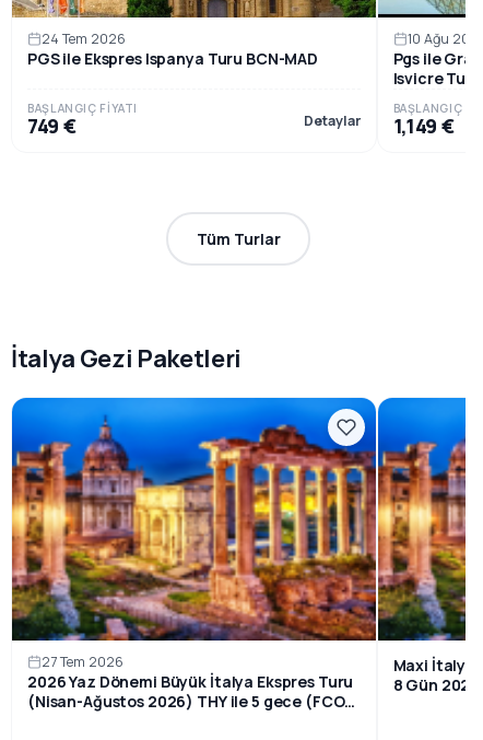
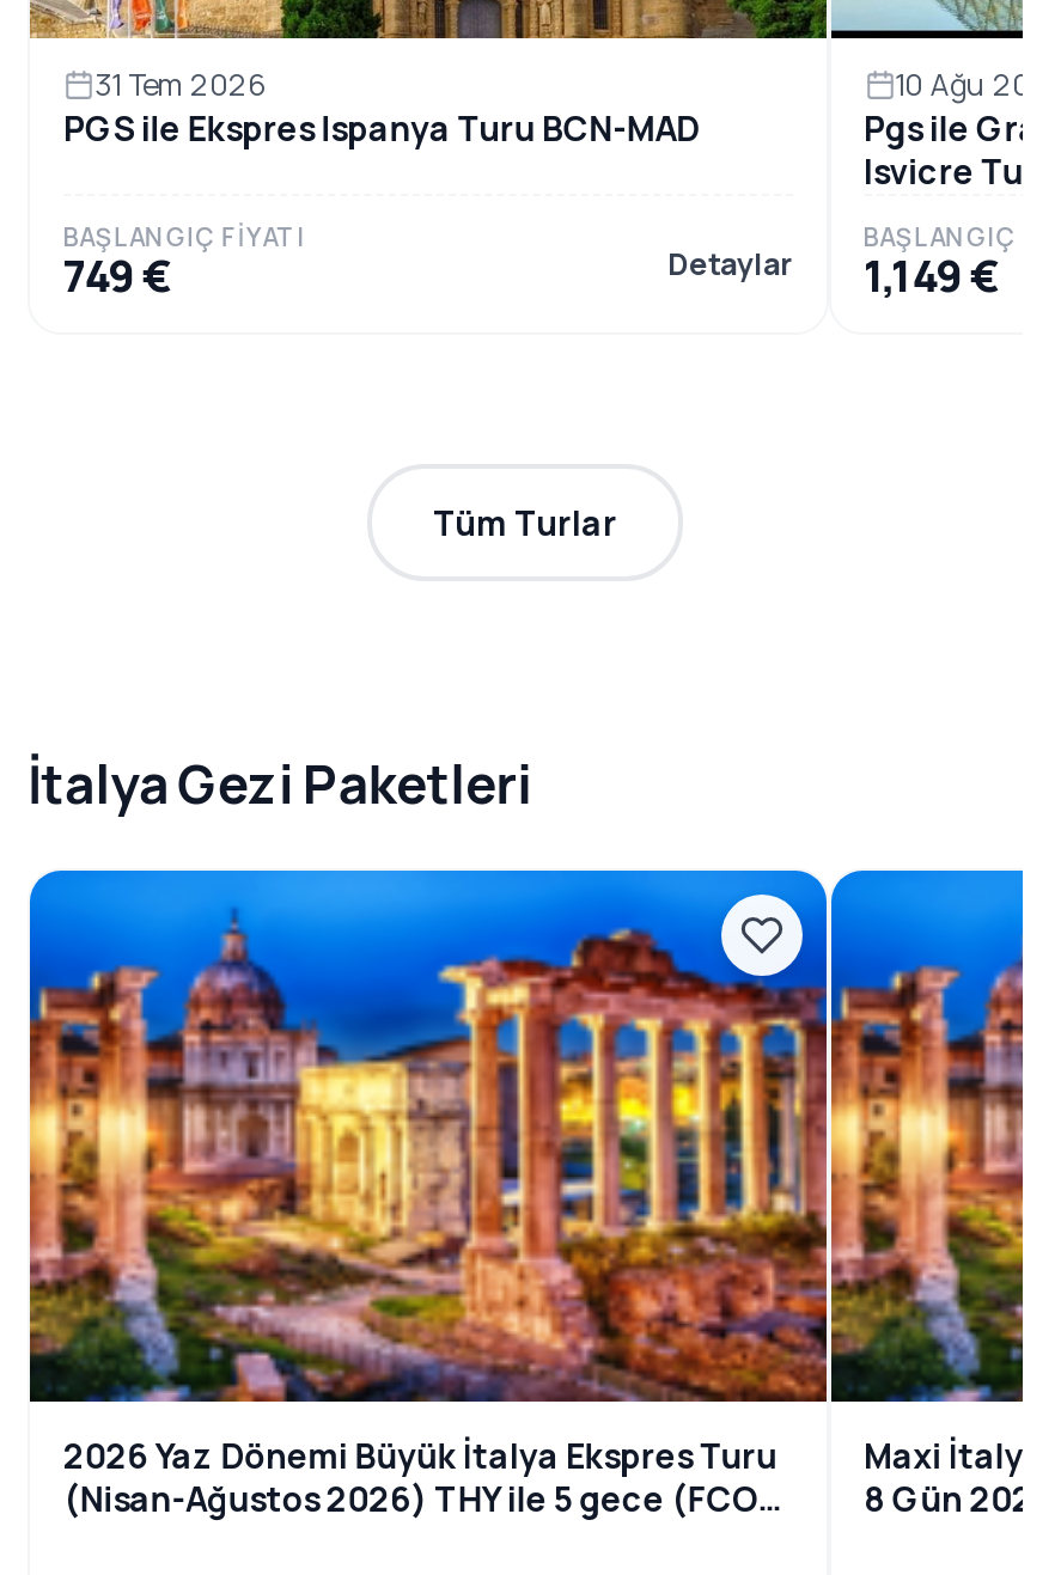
- 24 Tem 2026
+ 31 Tem 2026

- 27 Tem 2026
